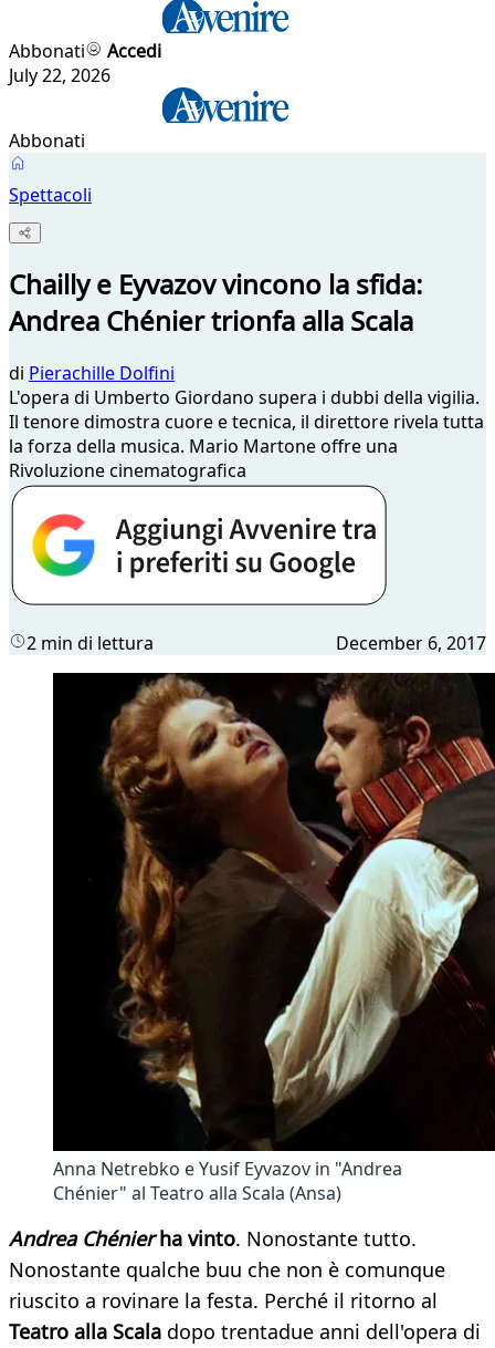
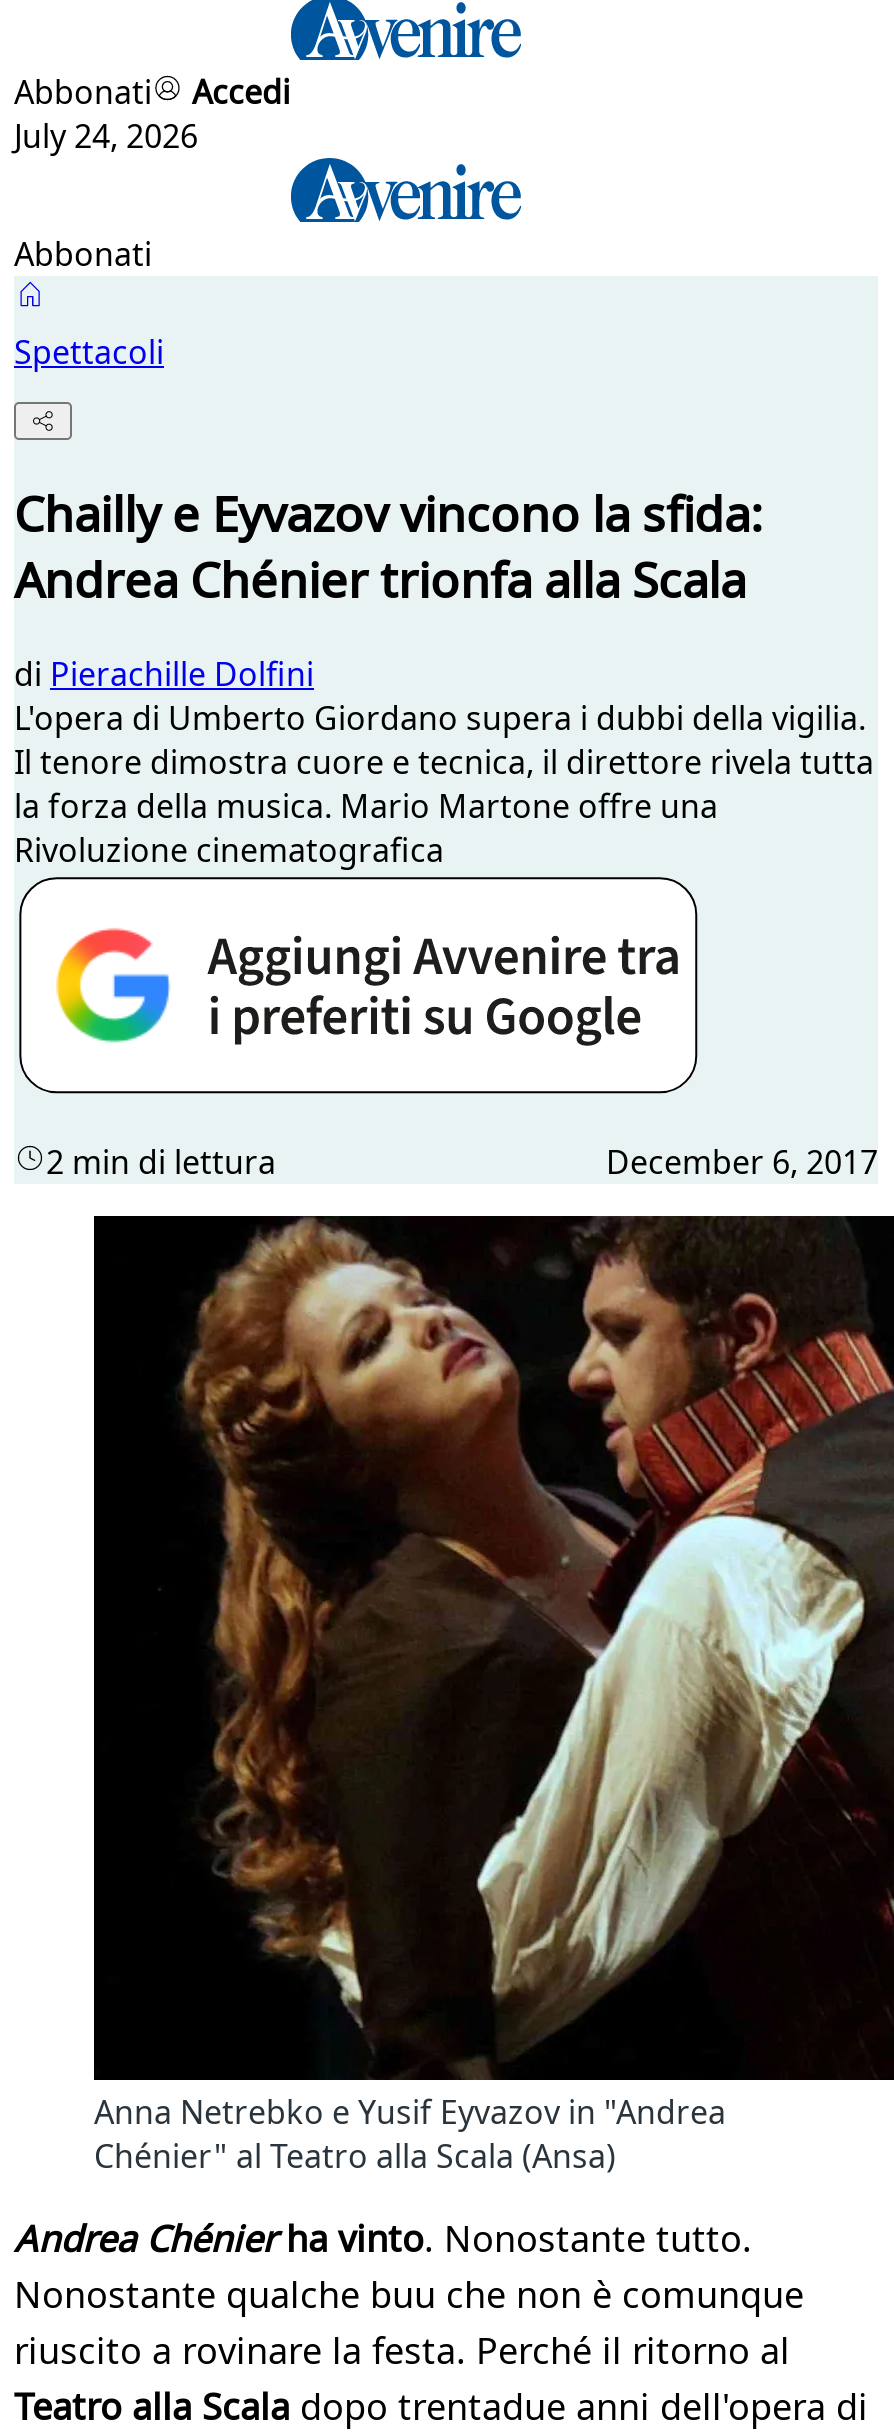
- July 22, 2026
+ July 24, 2026
